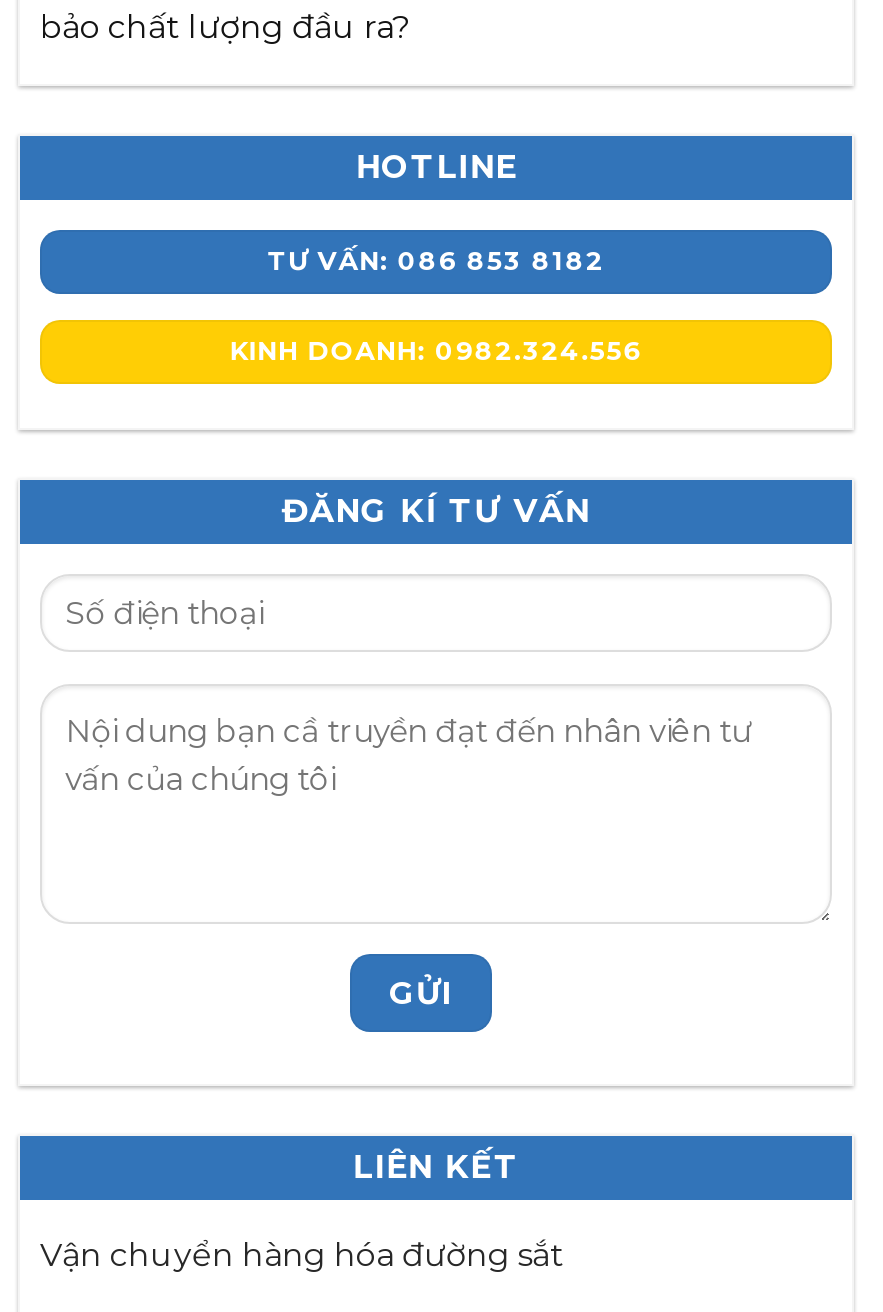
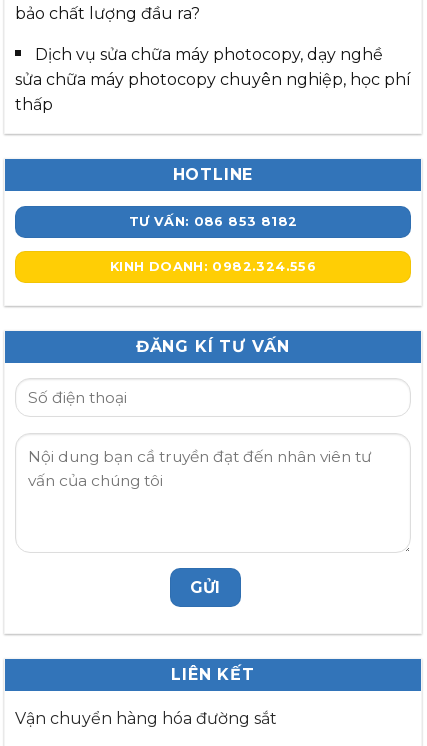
+ Dịch vụ sửa chữa máy photocopy, dạy nghề
+ sửa chữa máy photocopy chuyên nghiệp, học phí
+ thấp
